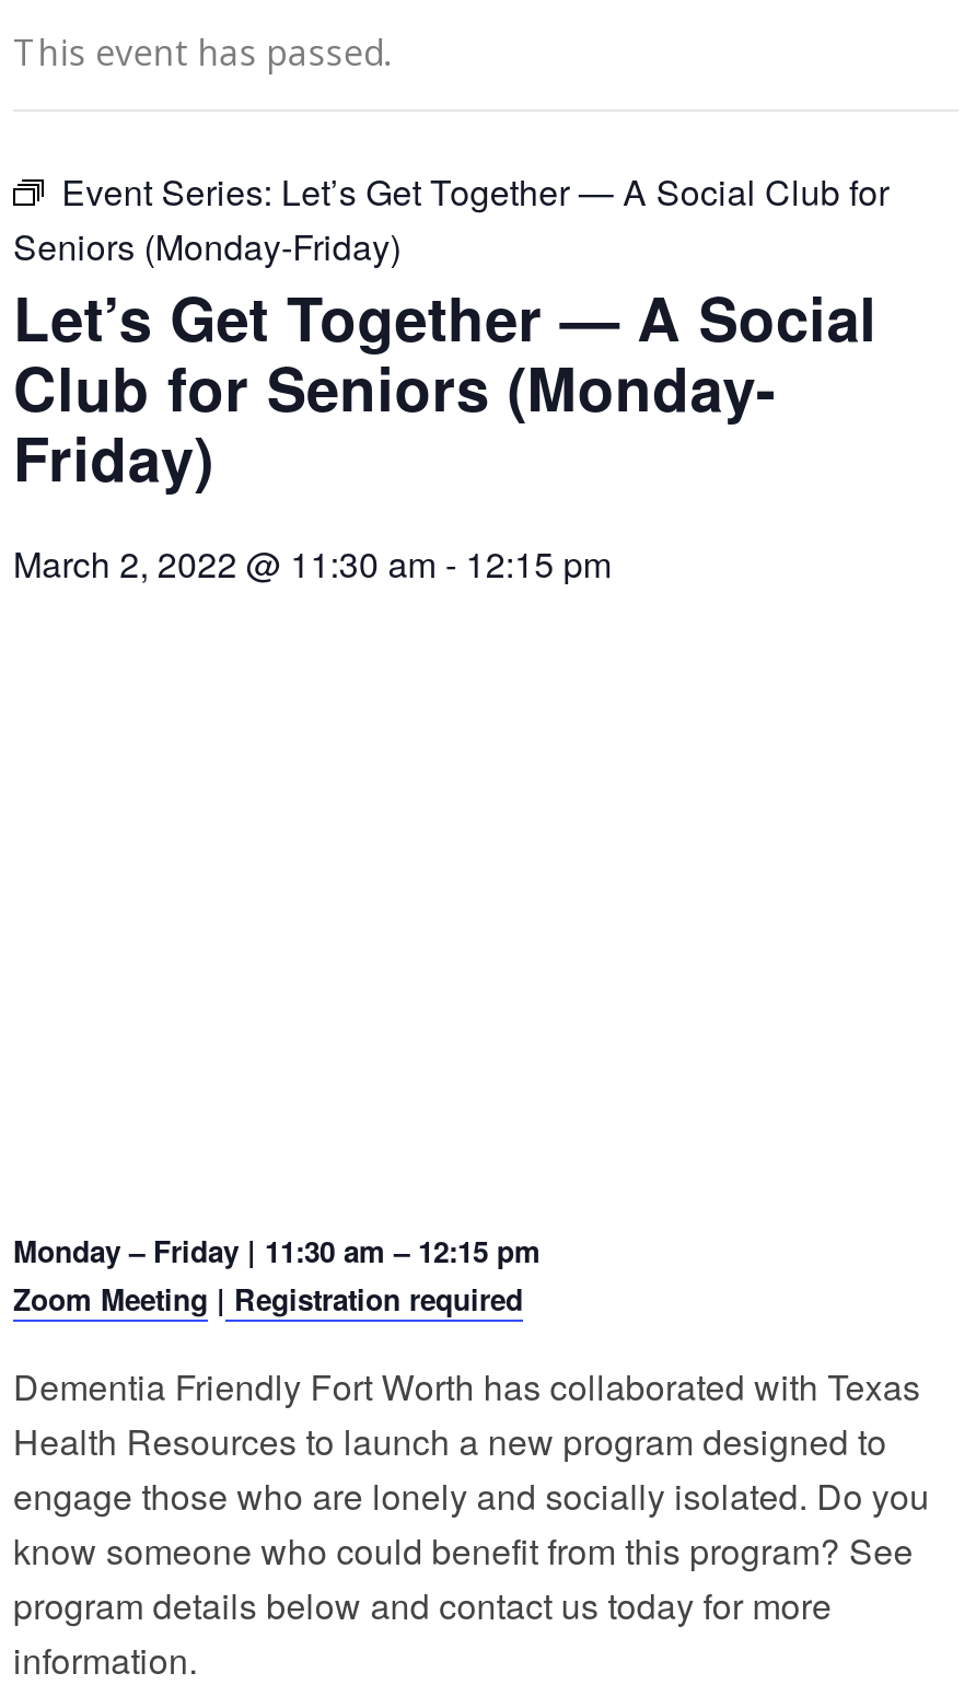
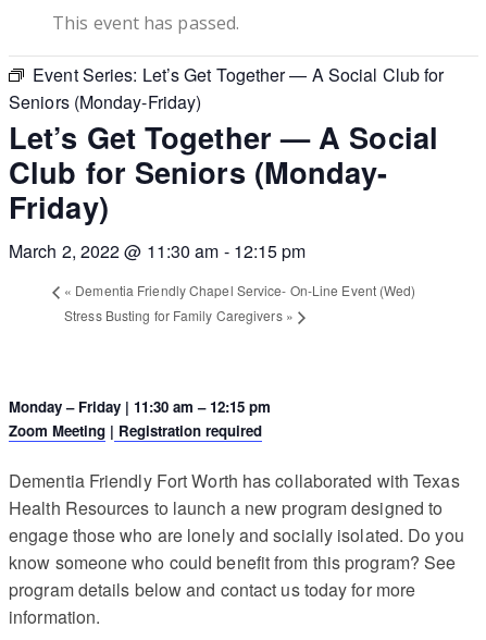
+ «Dementia Friendly Chapel Service- On-Line Event (Wed)
+ Stress Busting for Family Caregivers»
